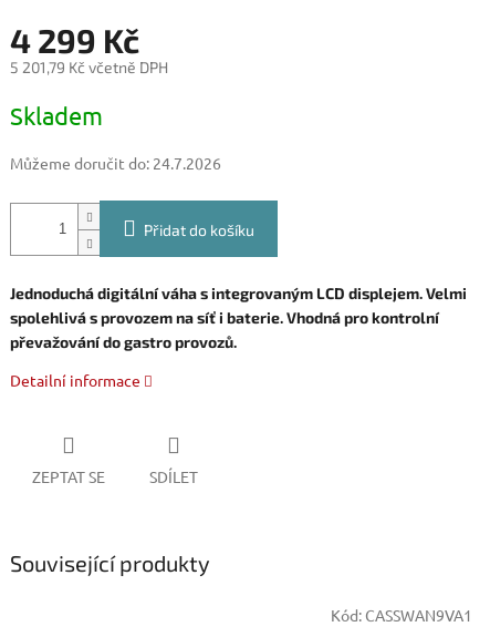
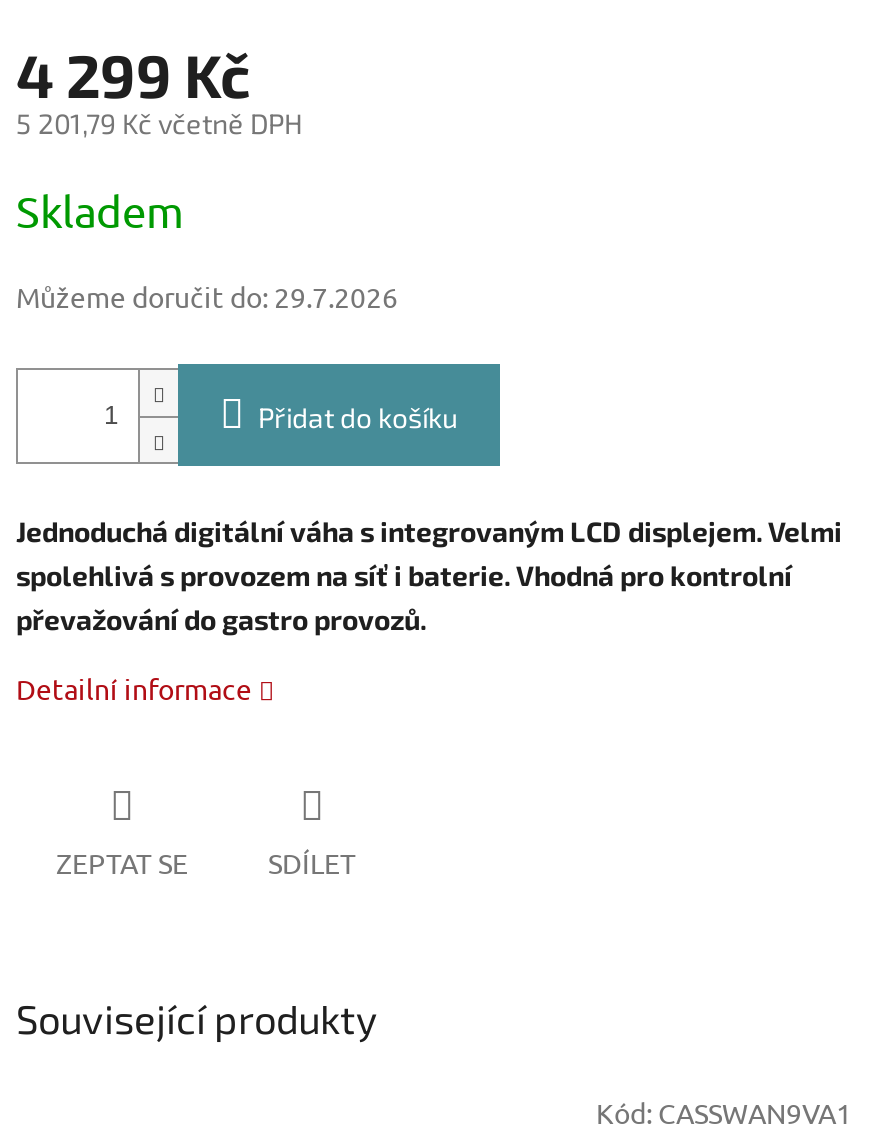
- Můžeme doručit do: 24.7.2026
+ Můžeme doručit do: 29.7.2026
